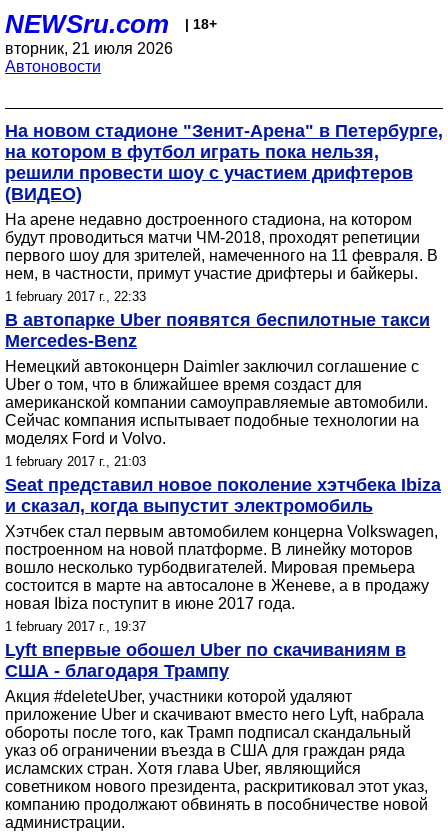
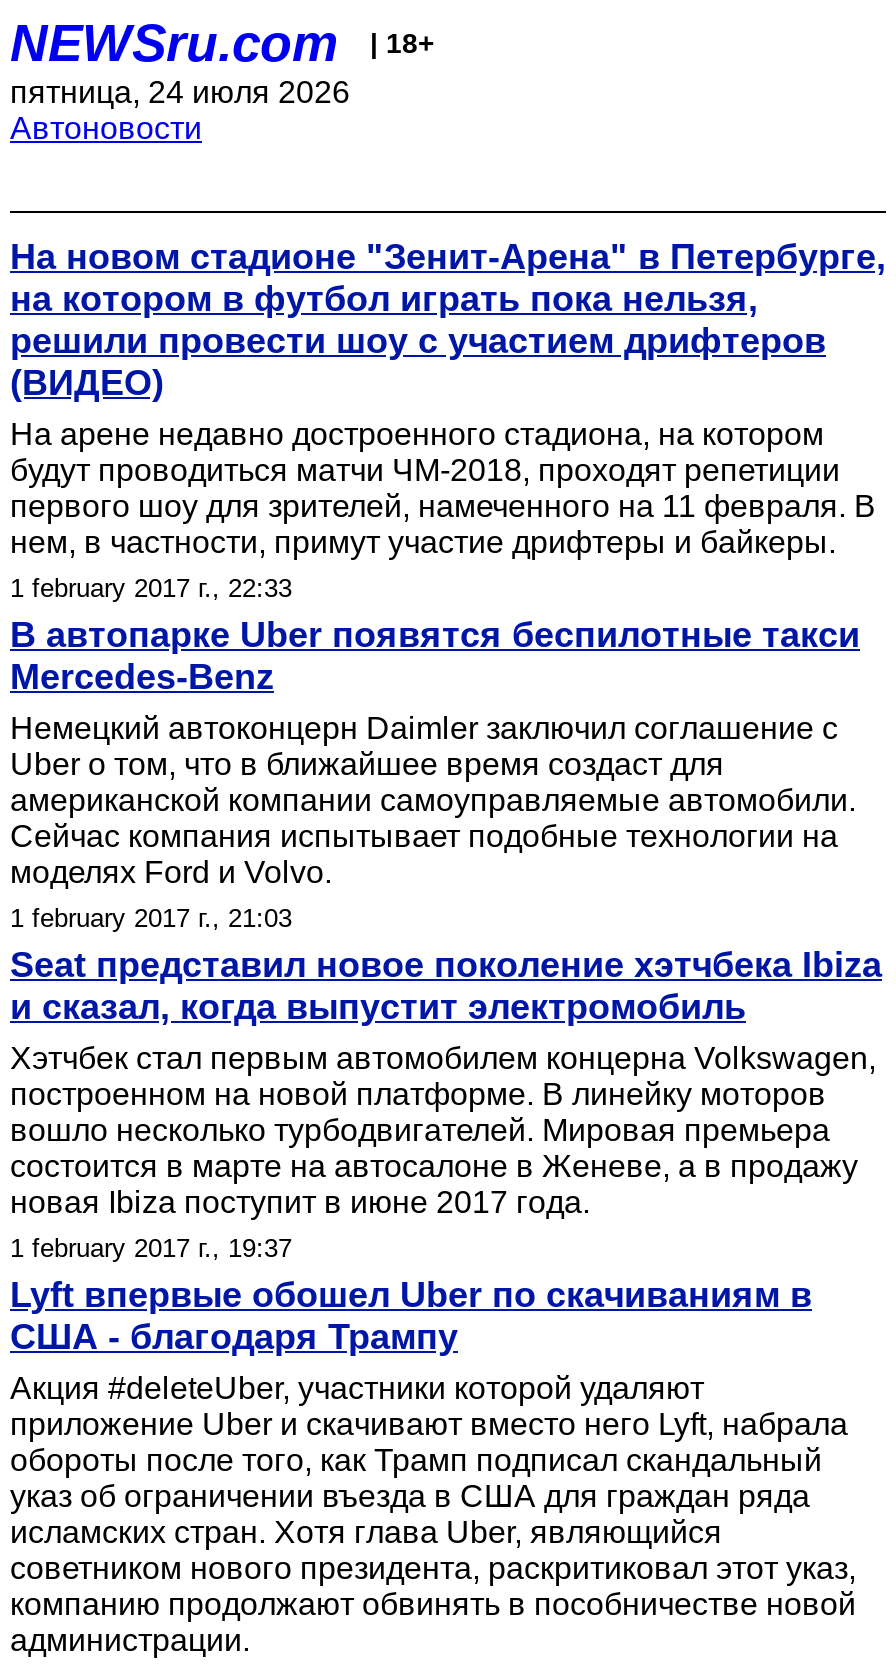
- вторник, 21 июля 2026
+ пятница, 24 июля 2026
